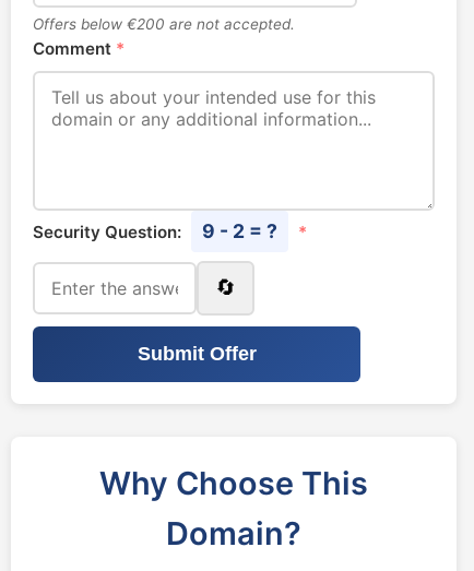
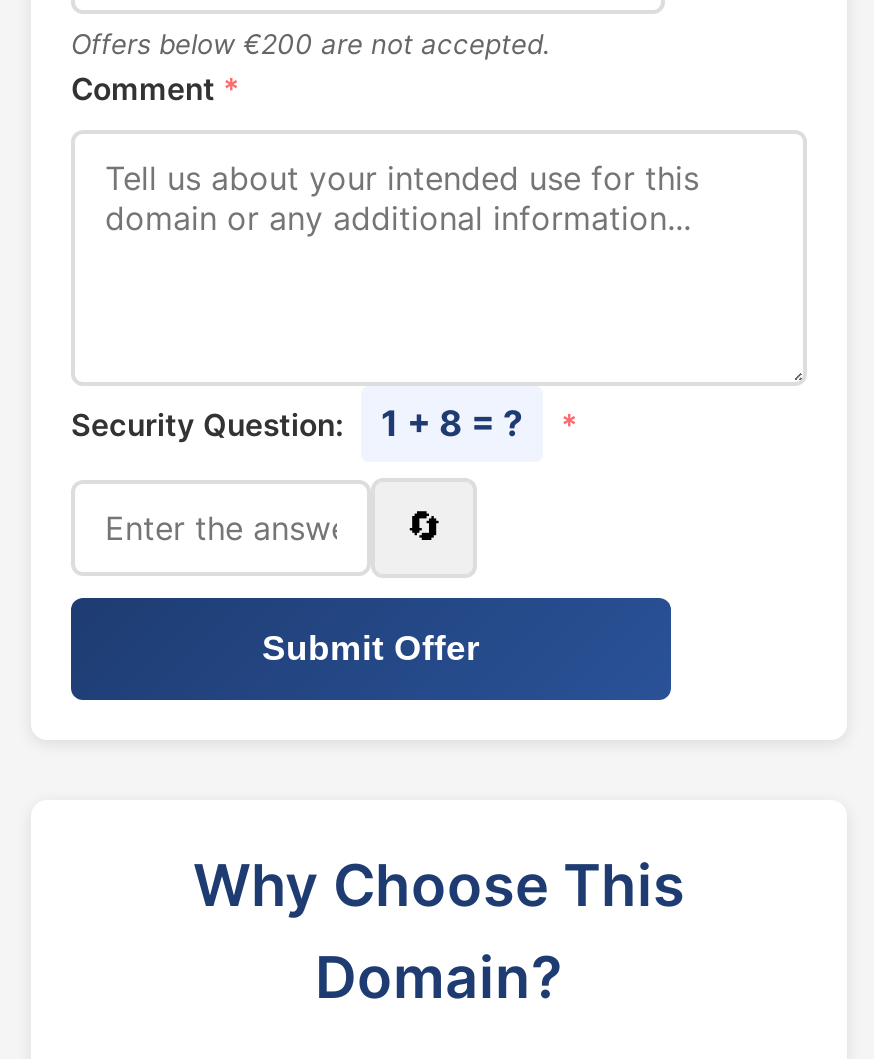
- 9 - 2 = ?
+ 1 + 8 = ?
